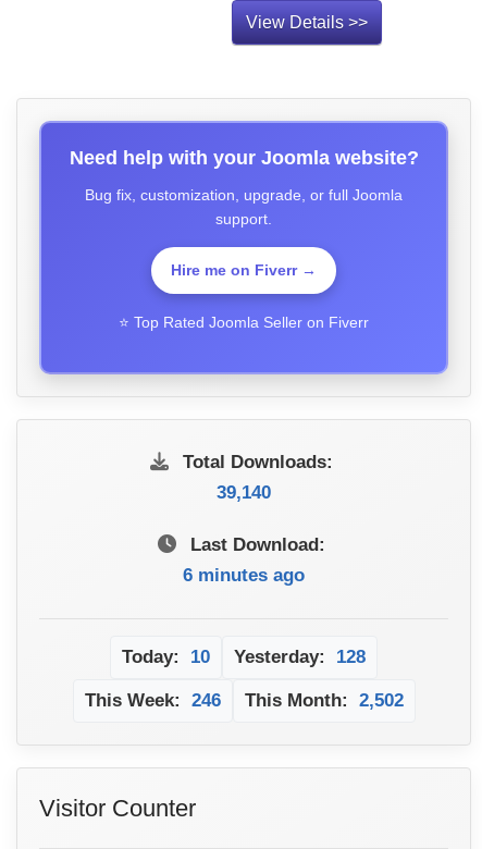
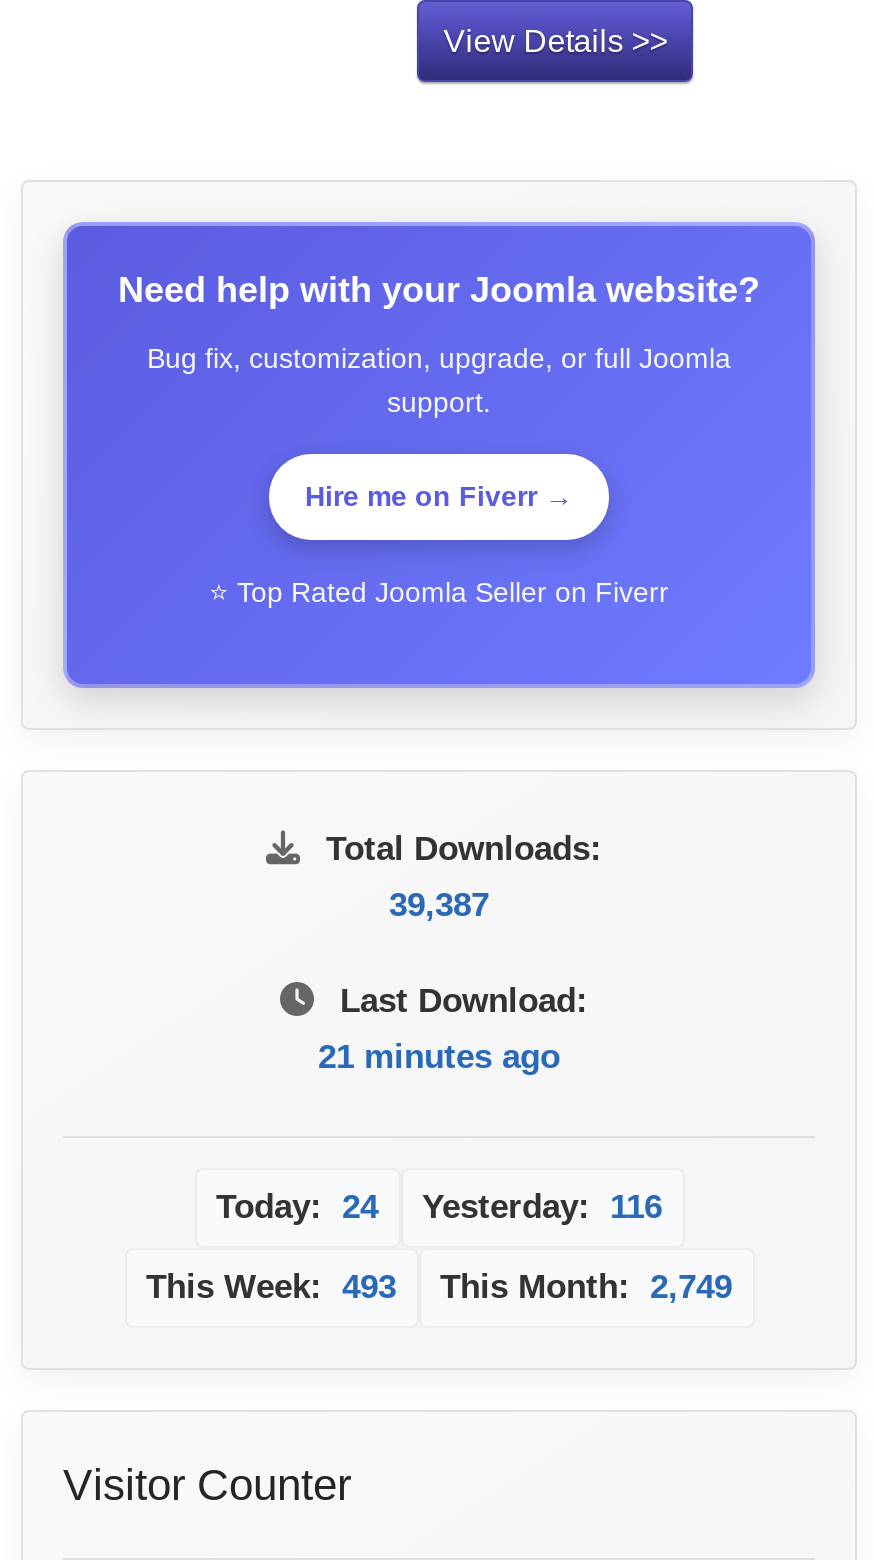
- 39,140
+ 39,387

- 6 minutes ago
+ 21 minutes ago

- Today: 10
+ Today: 24

- Yesterday: 128
+ Yesterday: 116

- This Week: 246
+ This Week: 493

- This Month: 2,502
+ This Month: 2,749
